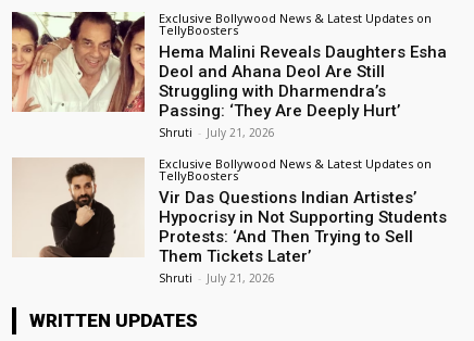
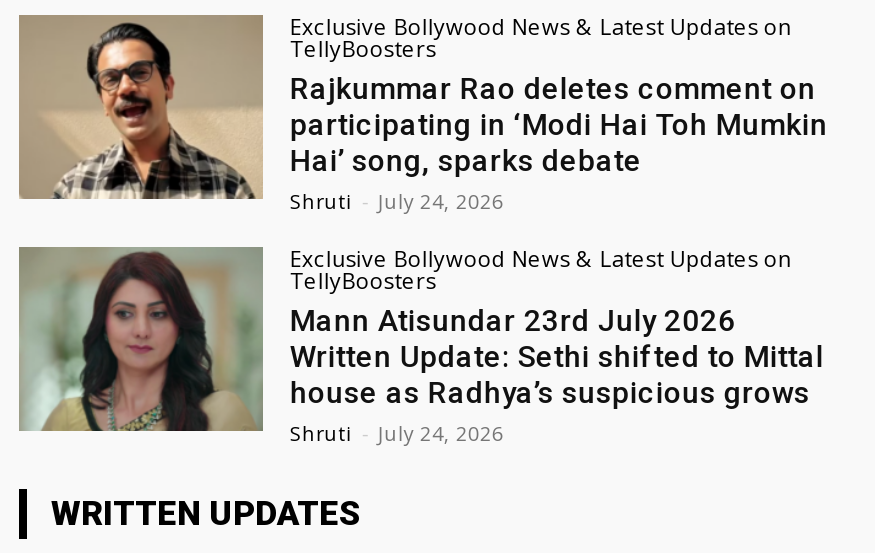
- [image]
- Hema Malini Reveals Daughters Esha
- Deol and Ahana Deol Are Still
- Struggling with Dharmendra’s
- Passing: ‘They Are Deeply Hurt’
- Shruti - July 21, 2026
+ [image]
+ Rajkummar Rao deletes comment on
+ participating in ‘Modi Hai Toh Mumkin
+ Hai’ song, sparks debate
+ Shruti - July 24, 2026

- [image]
- Vir Das Questions Indian Artistes’
- Hypocrisy in Not Supporting Students
- Protests: ‘And Then Trying to Sell
- Them Tickets Later’
- Shruti - July 21, 2026
+ [image]
+ Mann Atisundar 23rd July 2026
+ Written Update: Sethi shifted to Mittal
+ house as Radhya’s suspicious grows
+ Shruti - July 24, 2026
